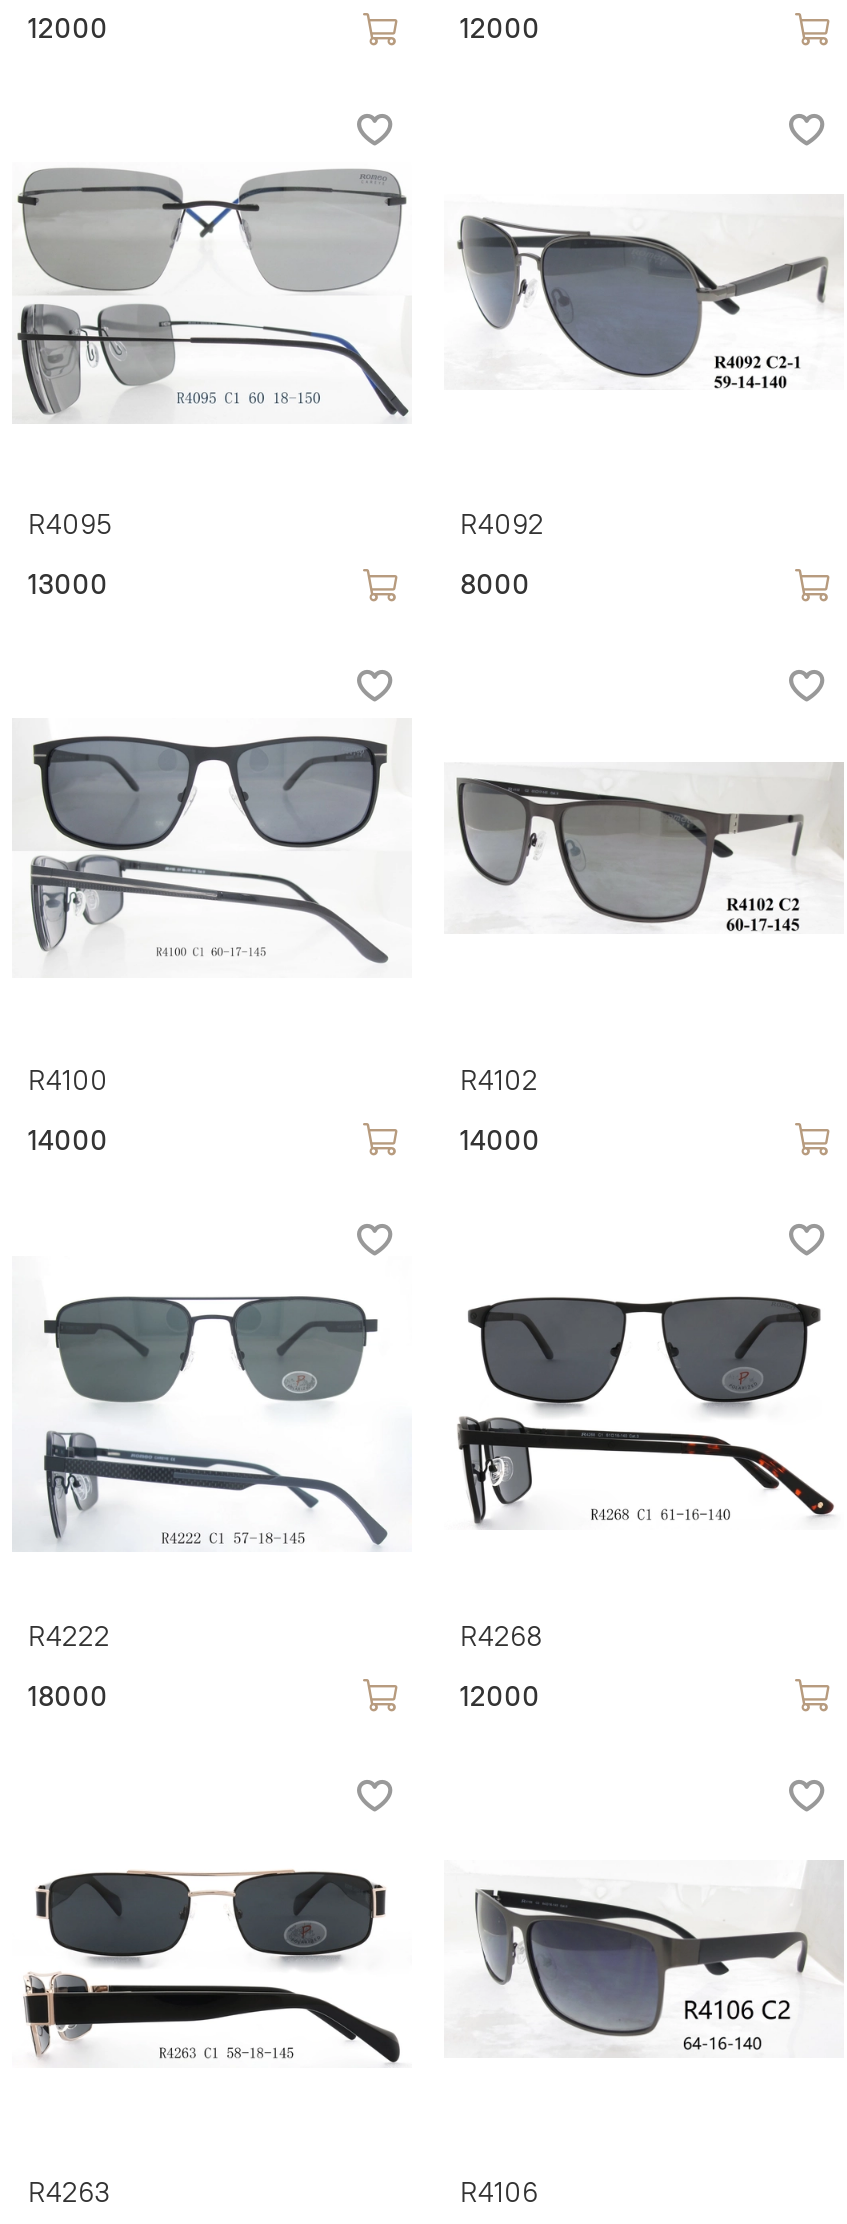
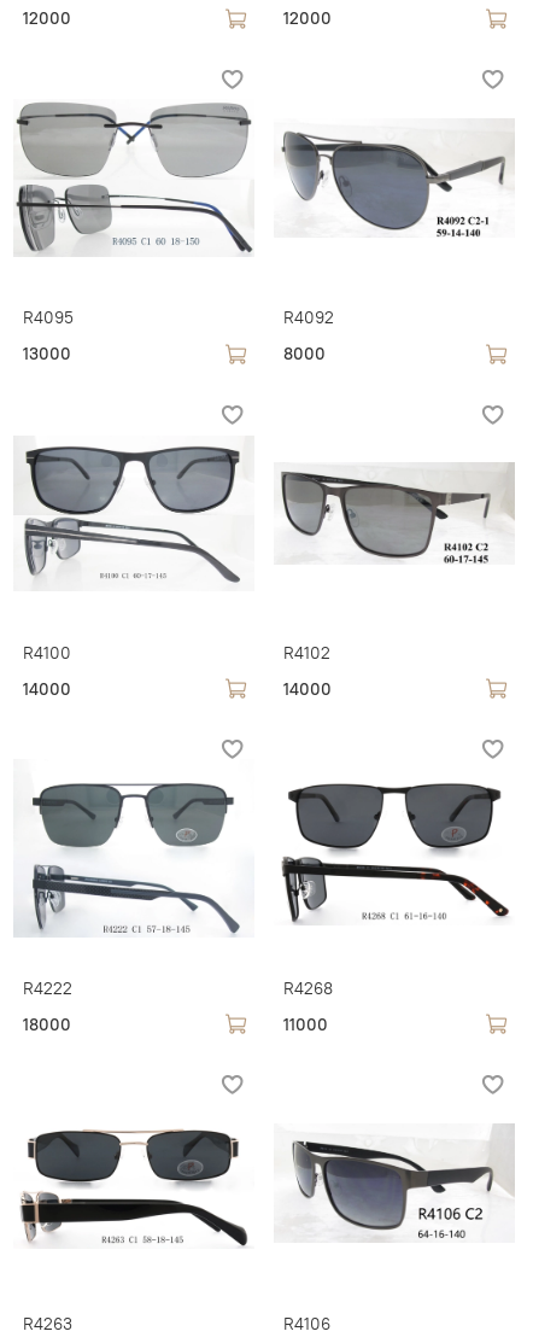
- 12000
+ 11000
